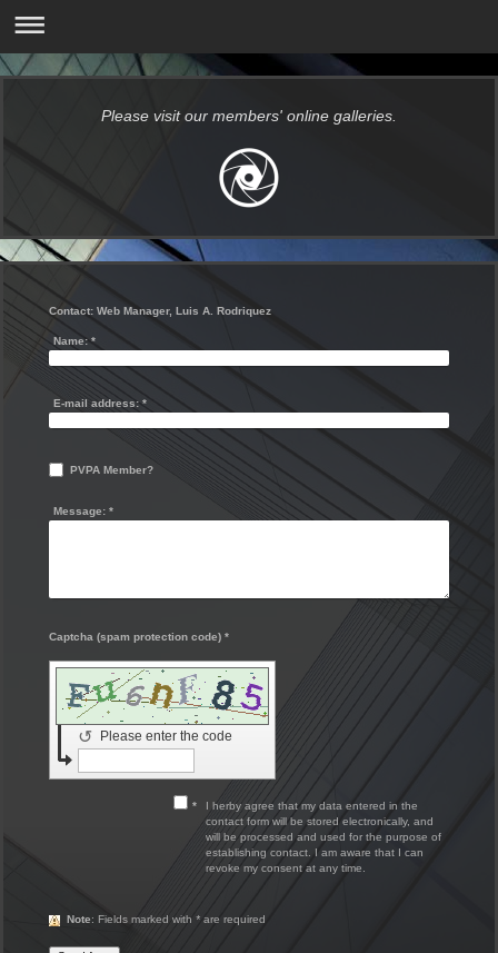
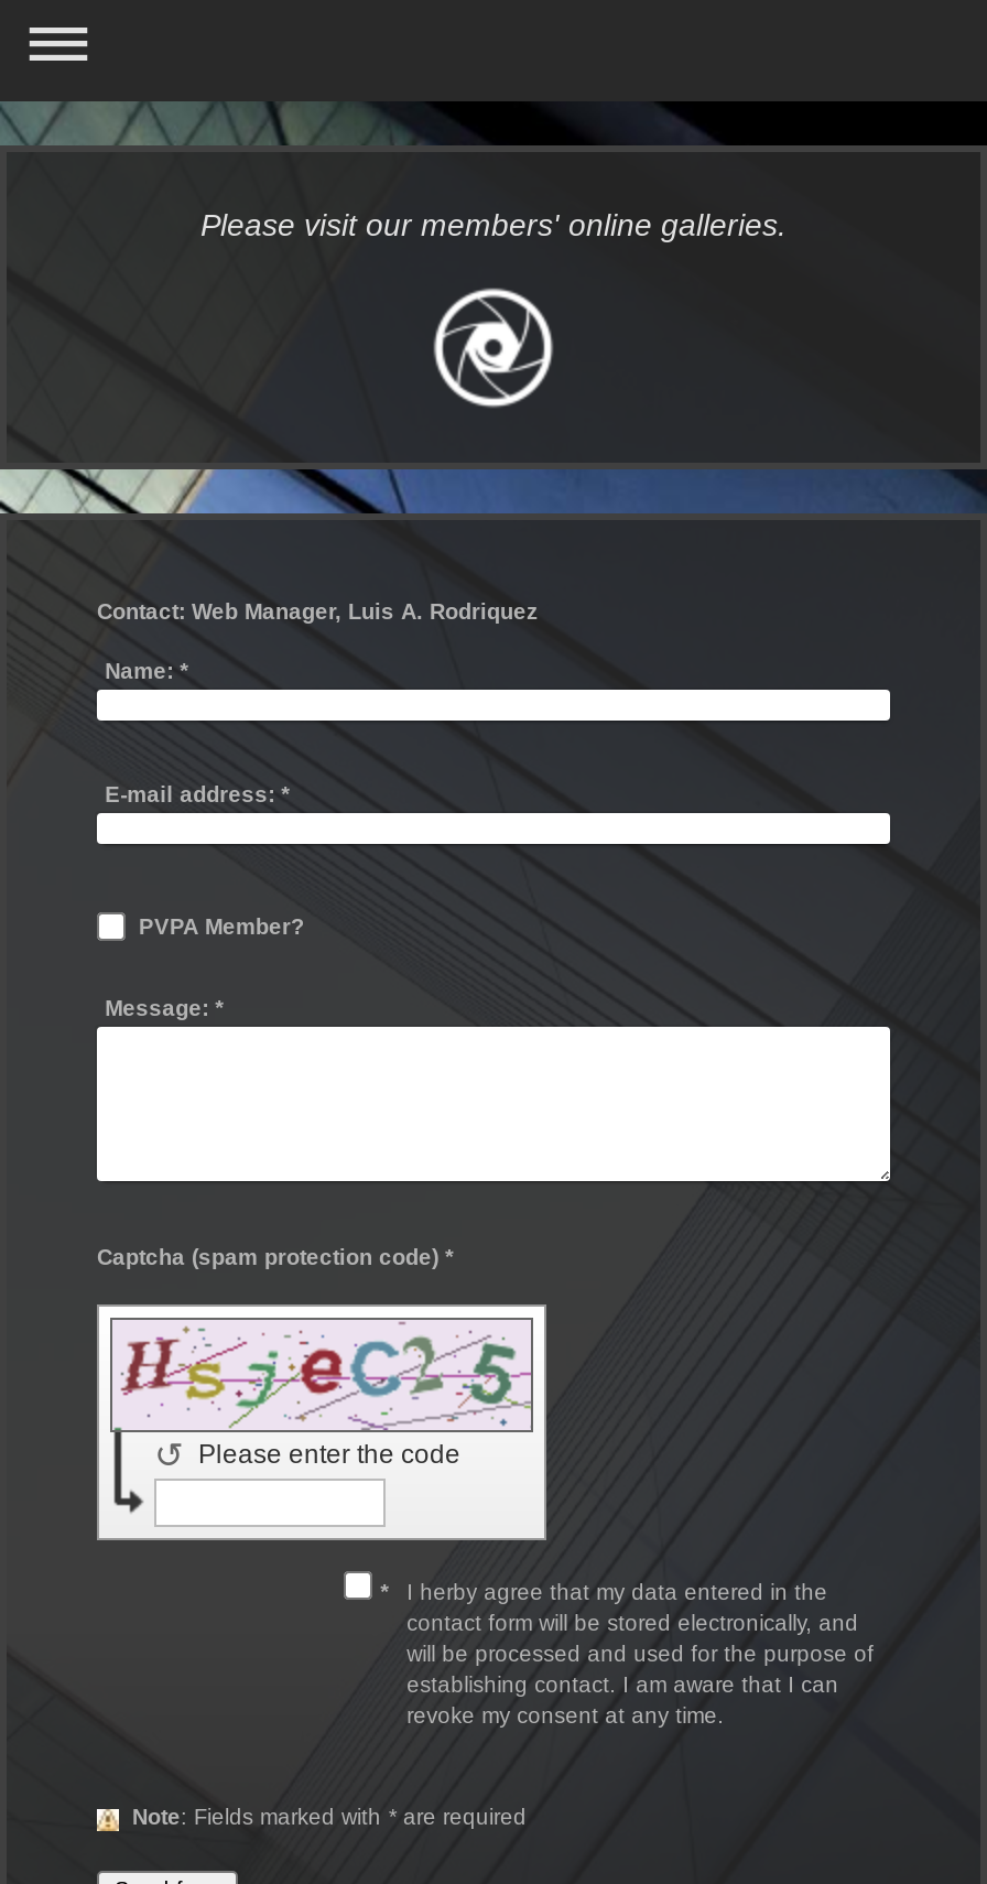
- [image]
+ [image]
